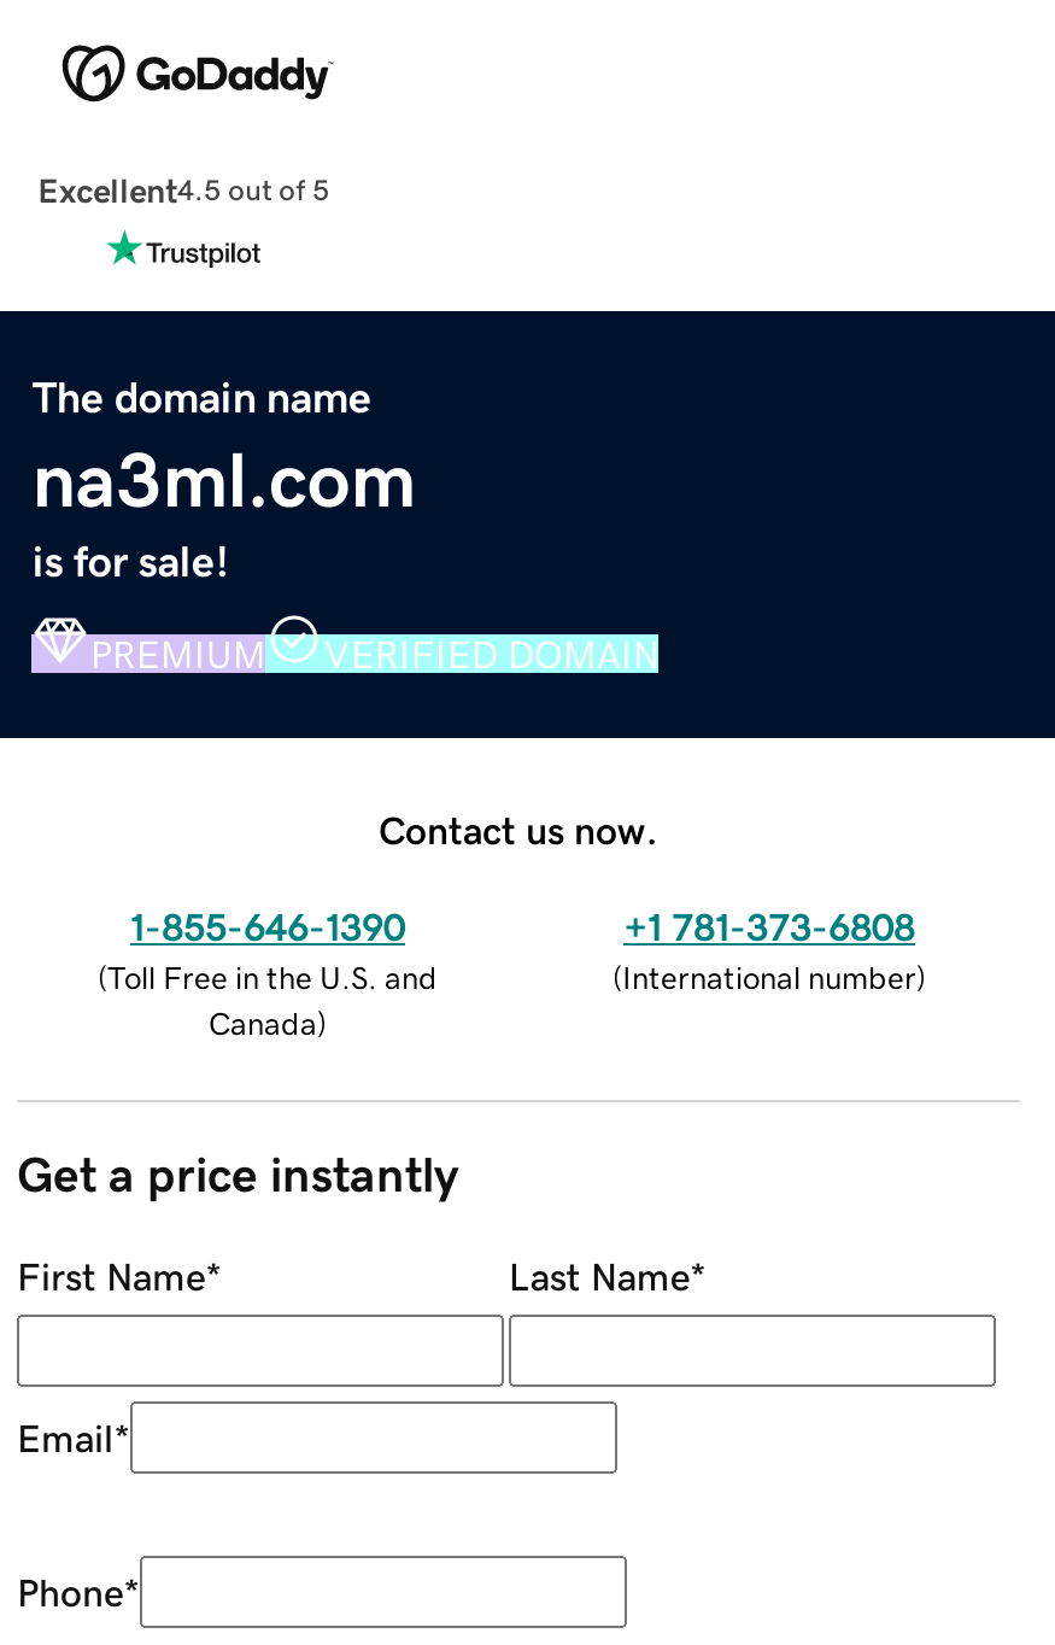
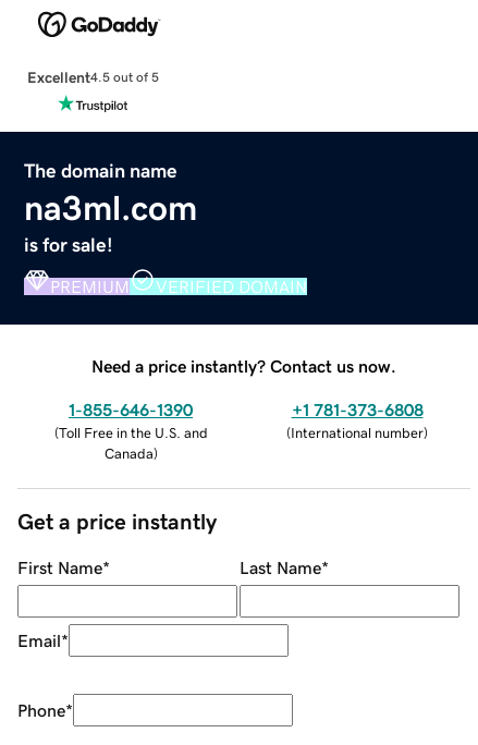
- Contact us now.
+ Need a price instantly? Contact us now.
